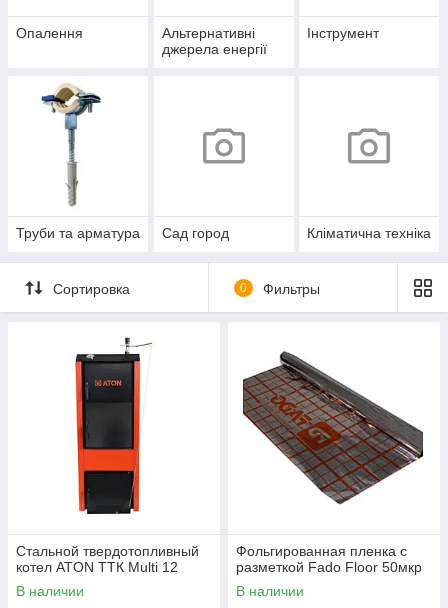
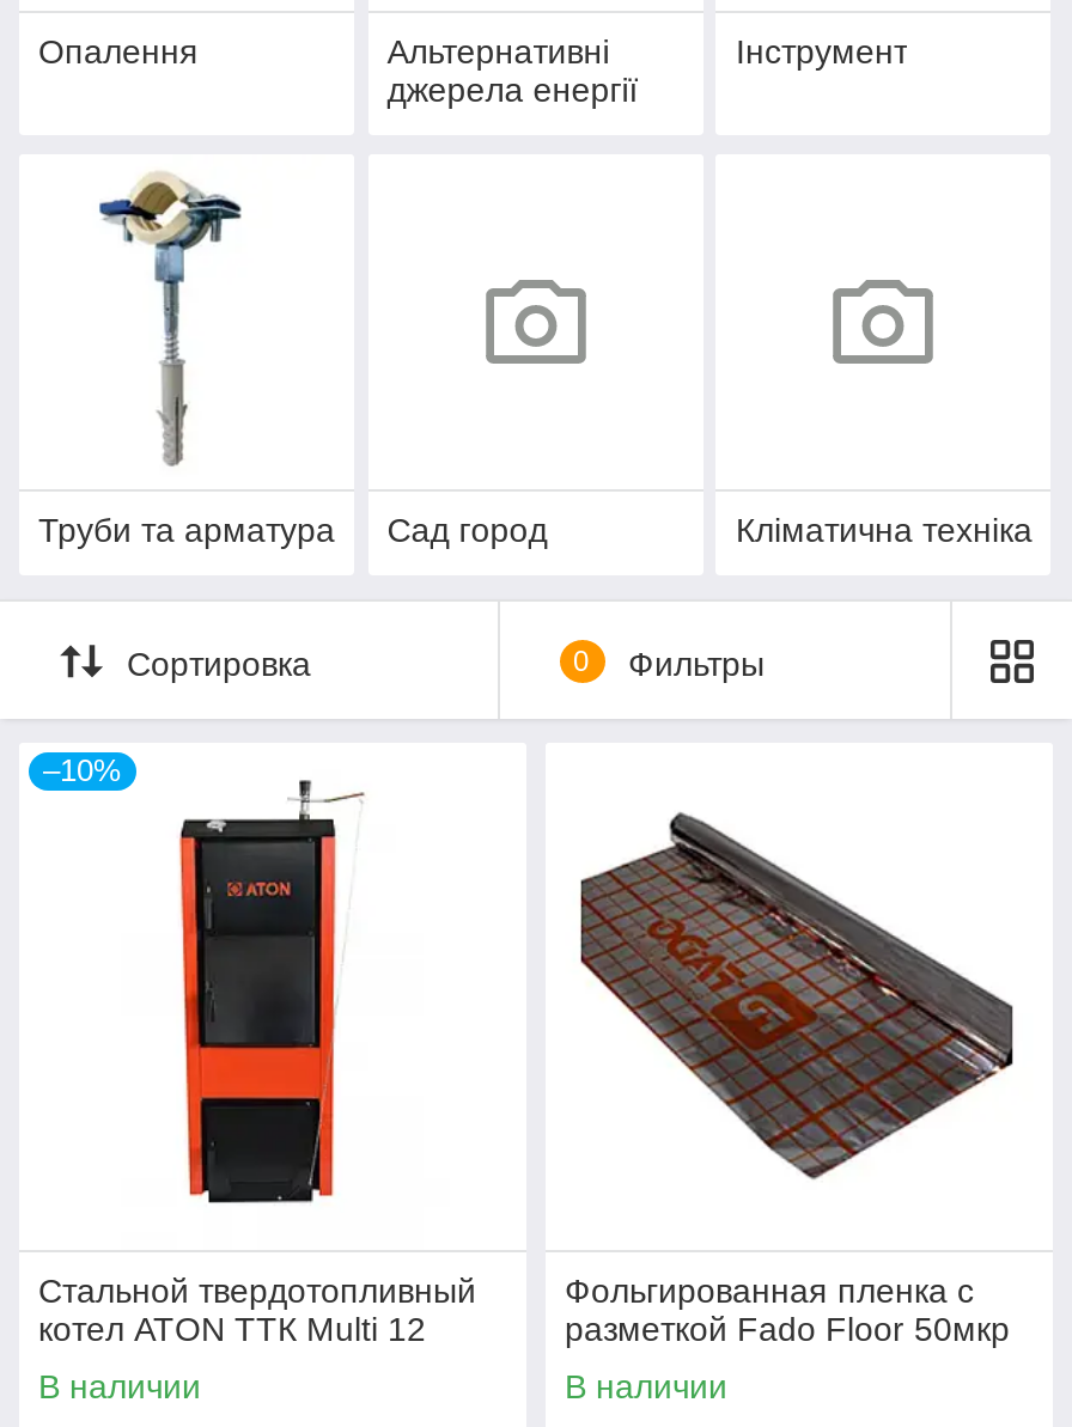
+ –10%
